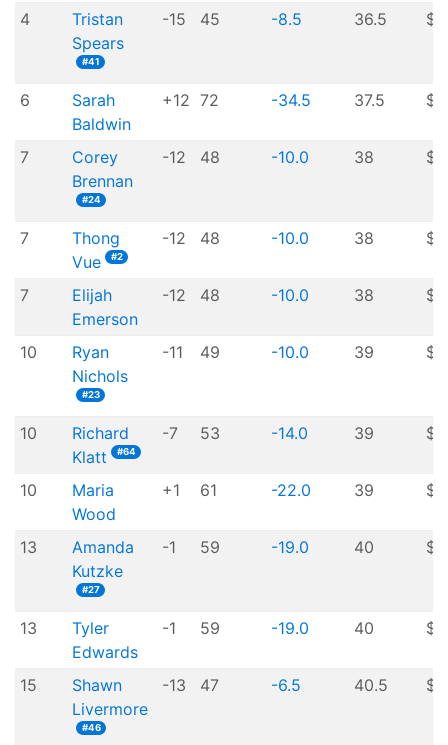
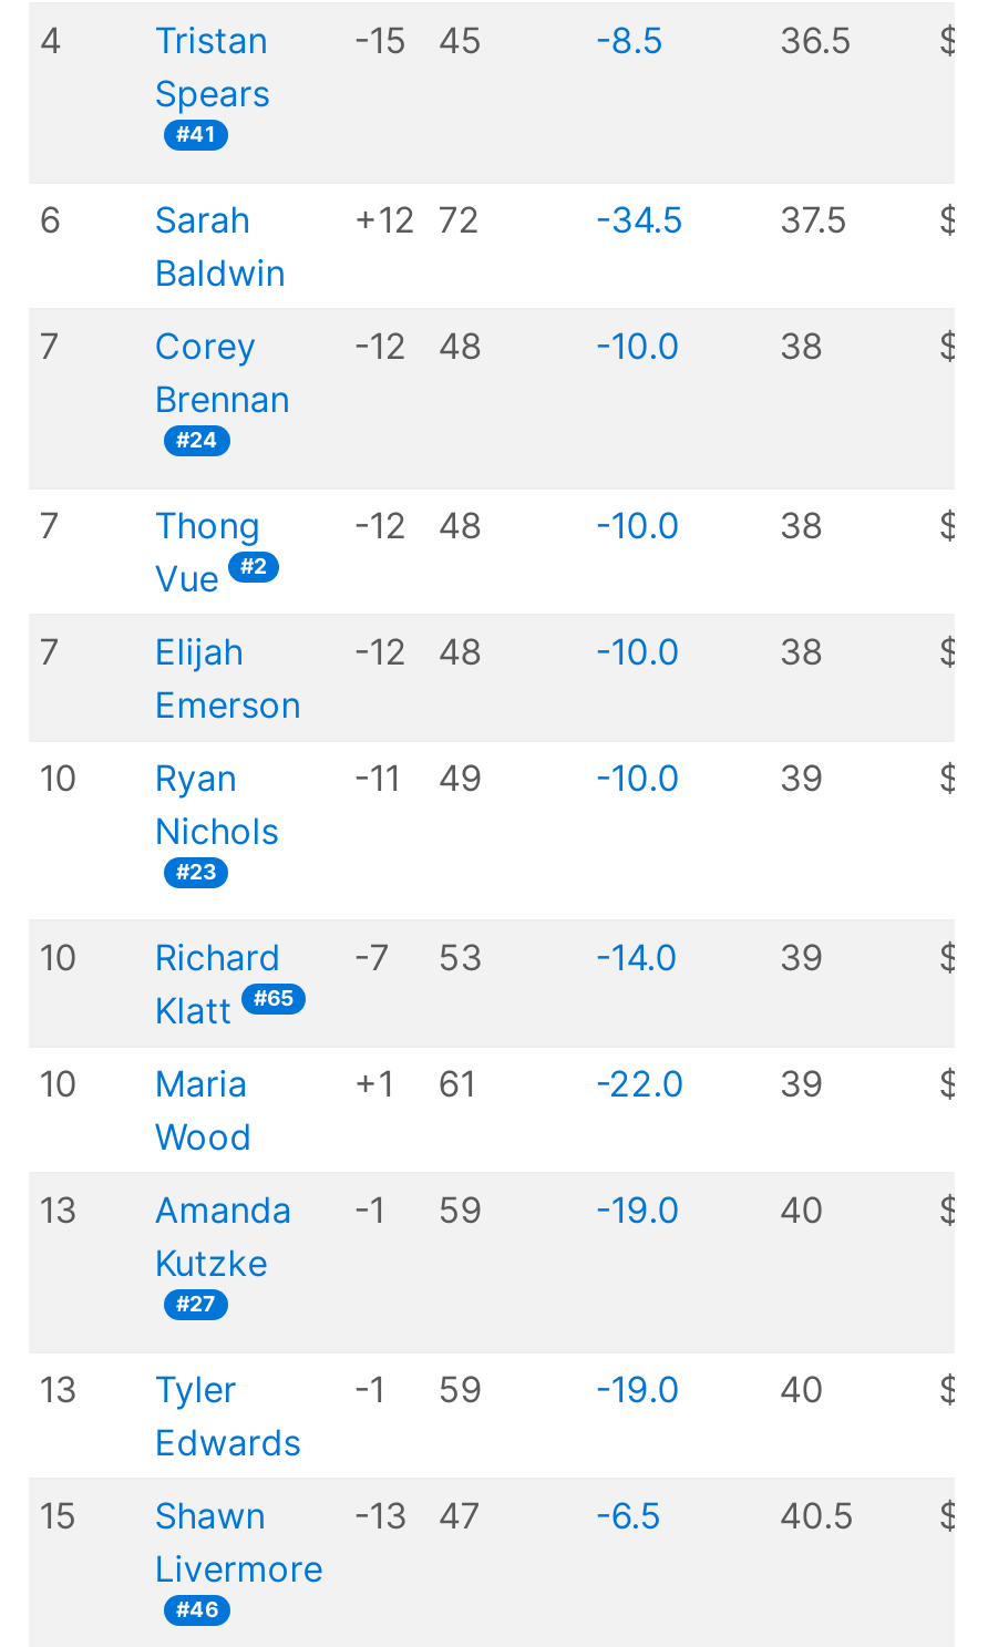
- Klatt #64
+ Klatt #65
